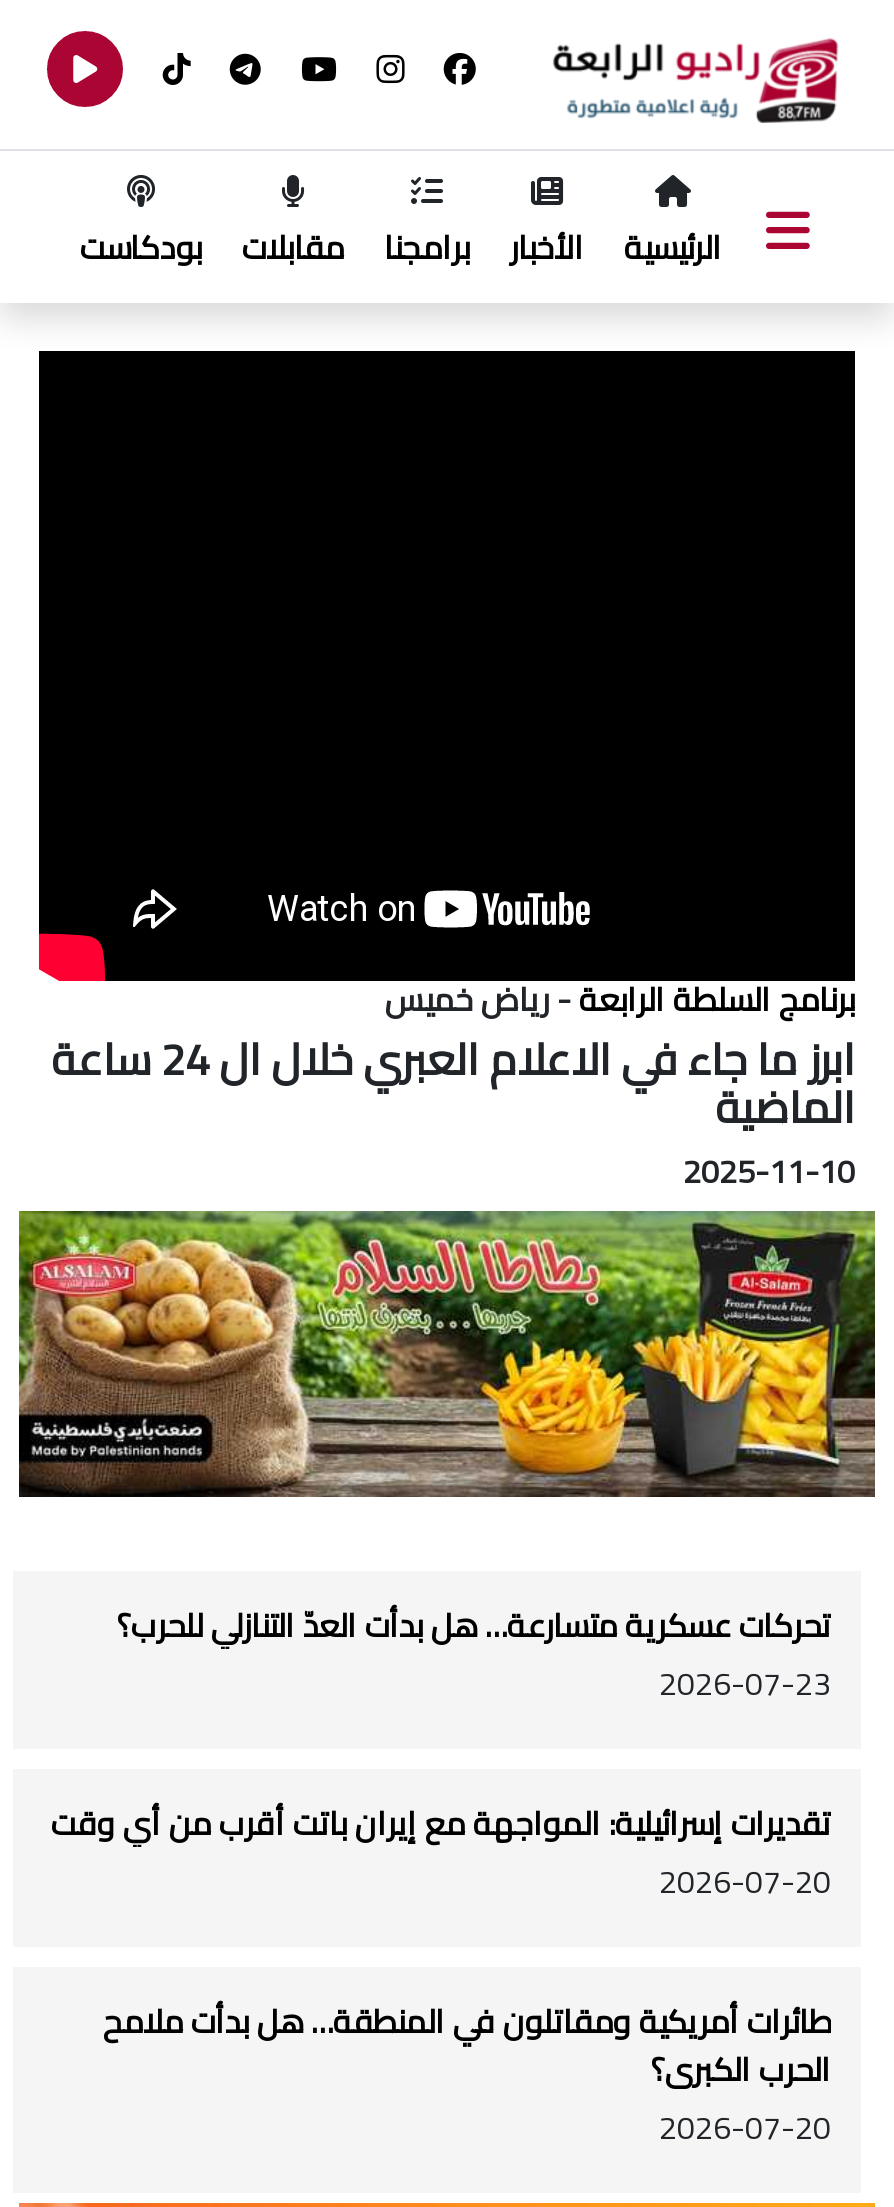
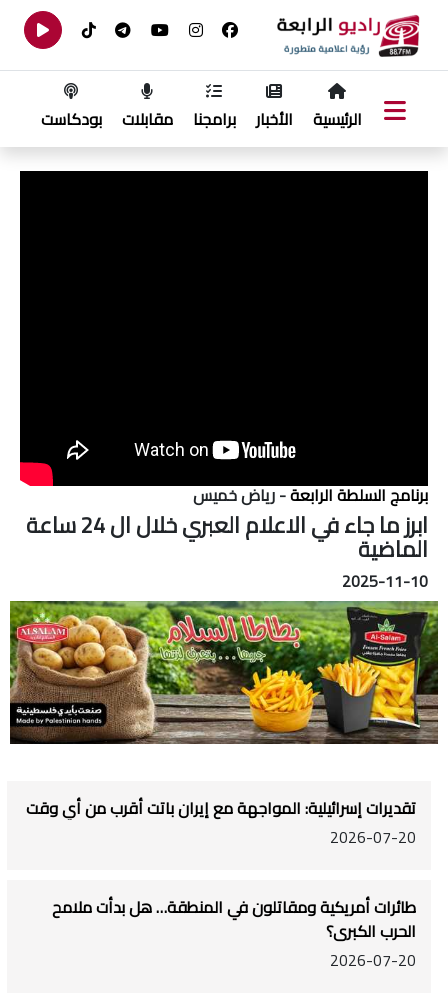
- تحركات عسكرية متسارعة… هل بدأت العدّ التنازلي للحرب؟
- 2026-07-23
